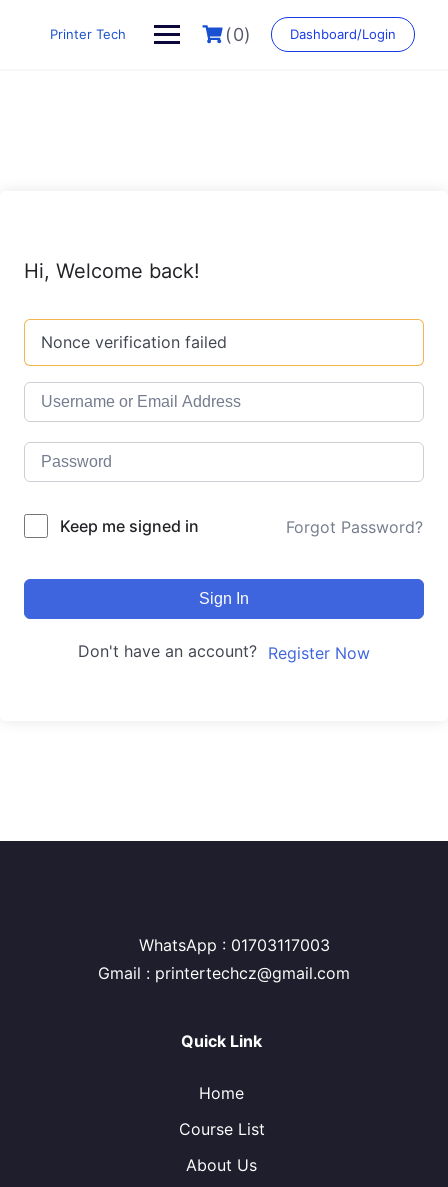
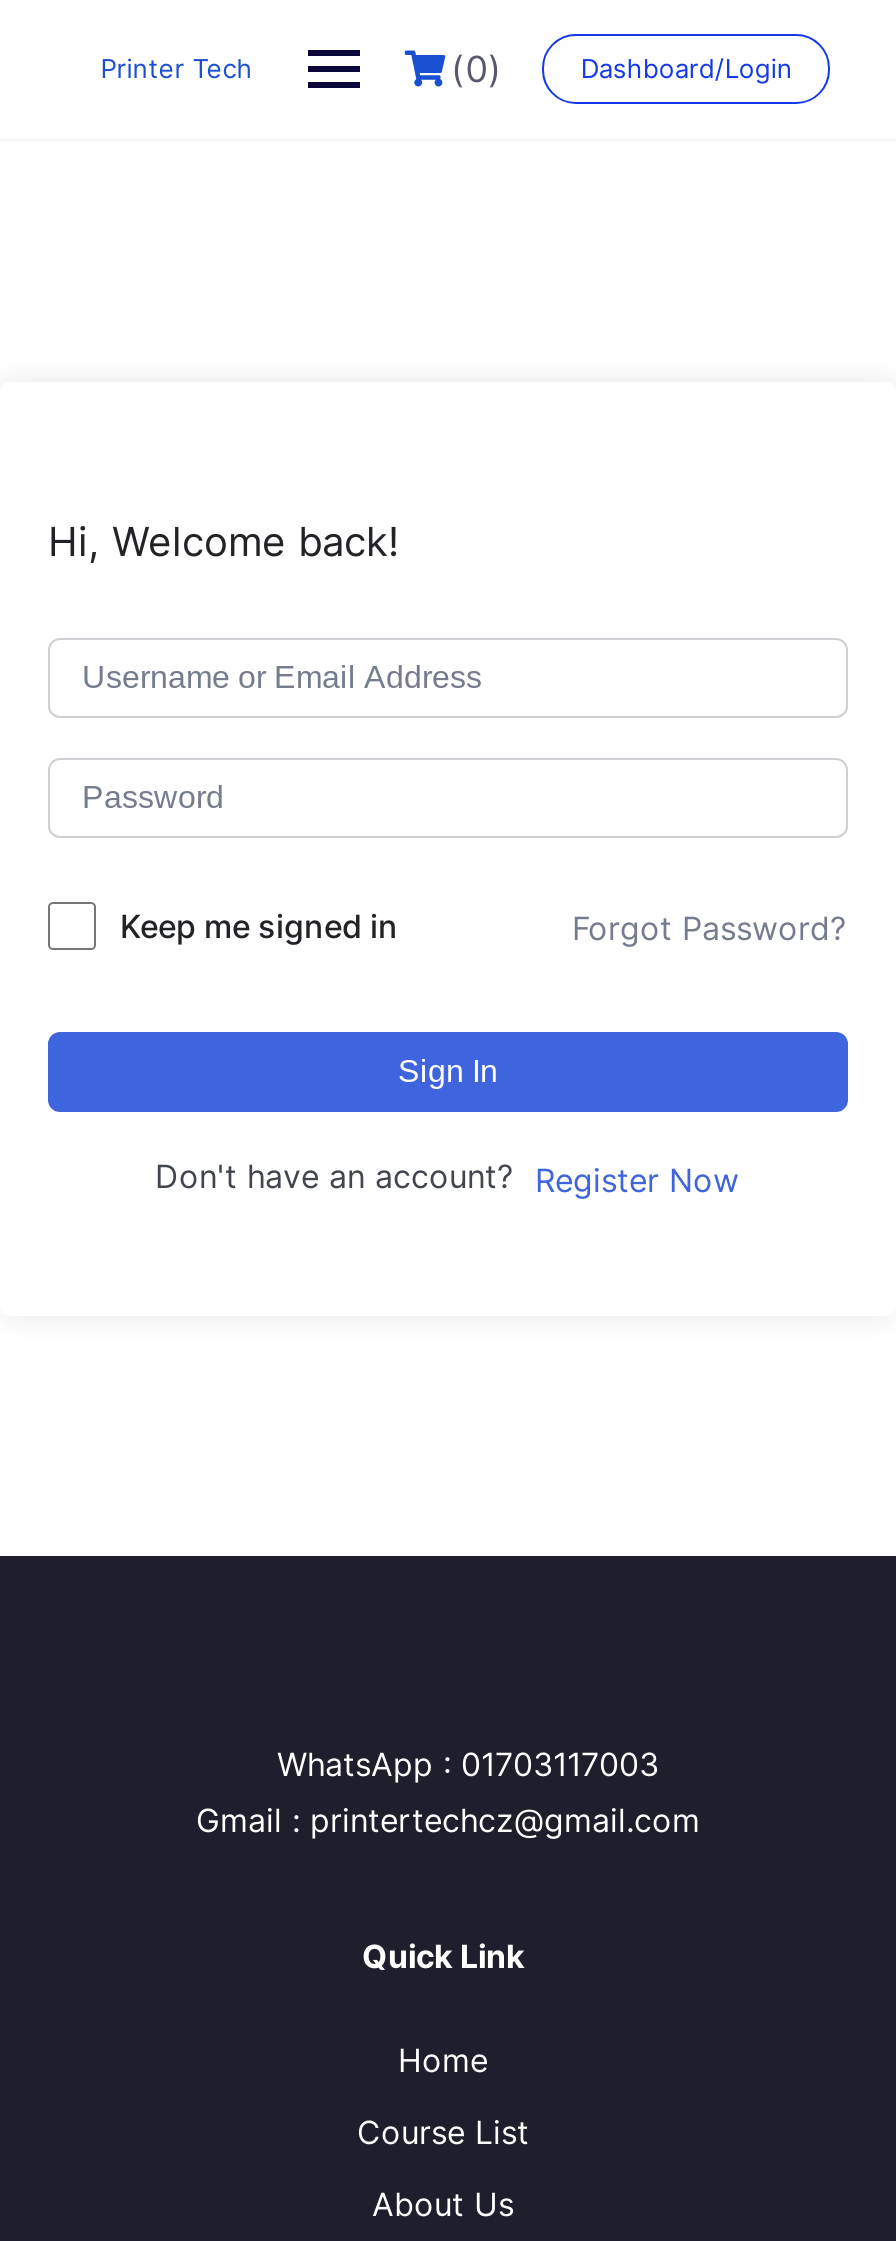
- Nonce verification failed
